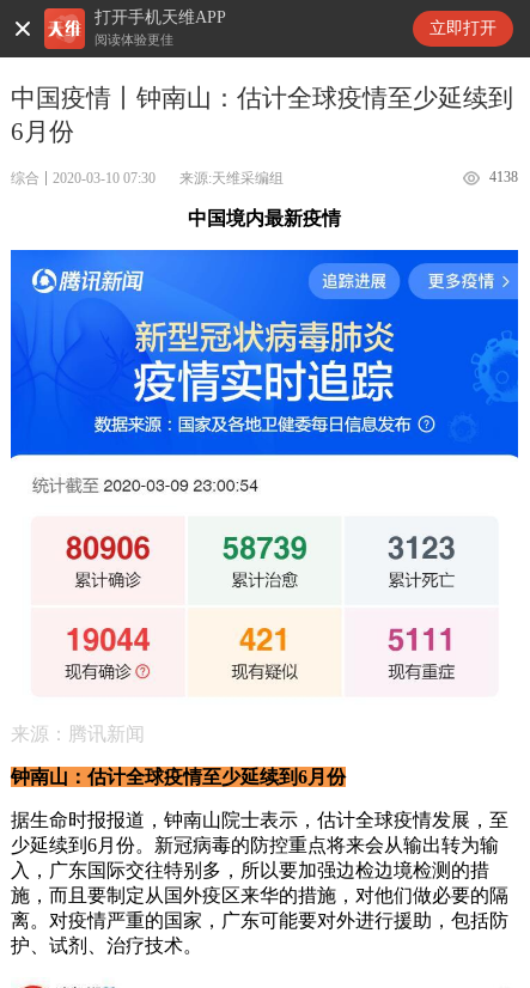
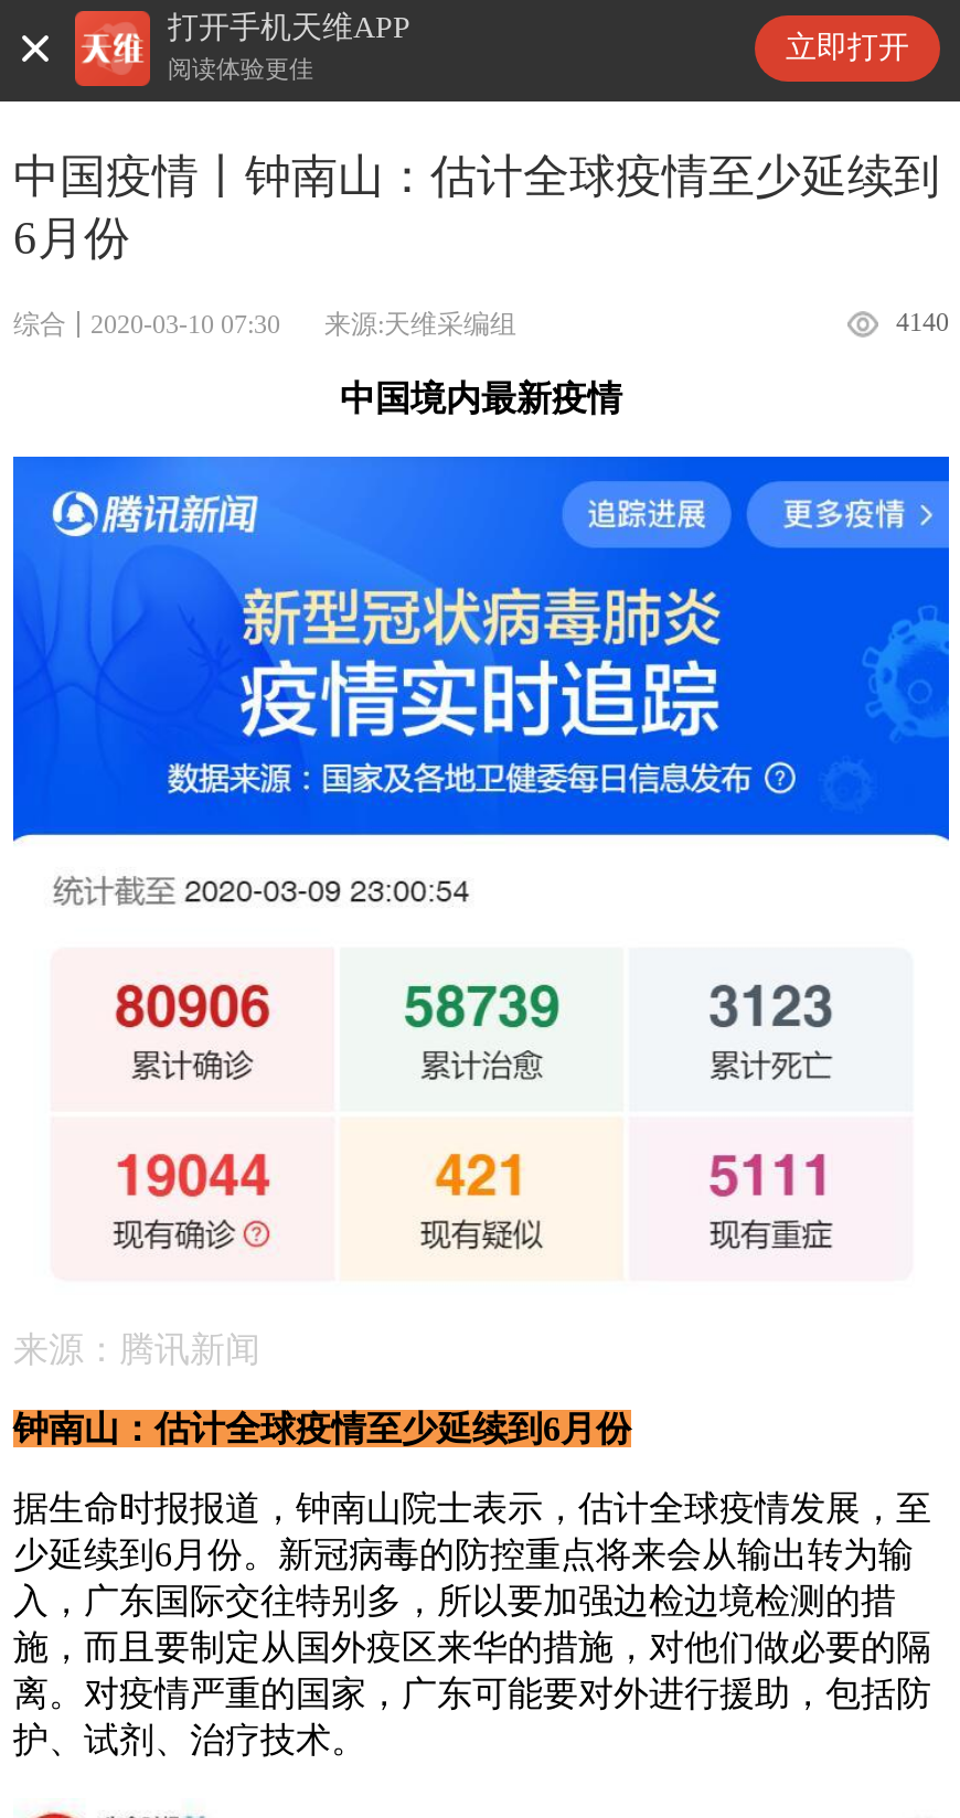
- 4138
+ 4140
